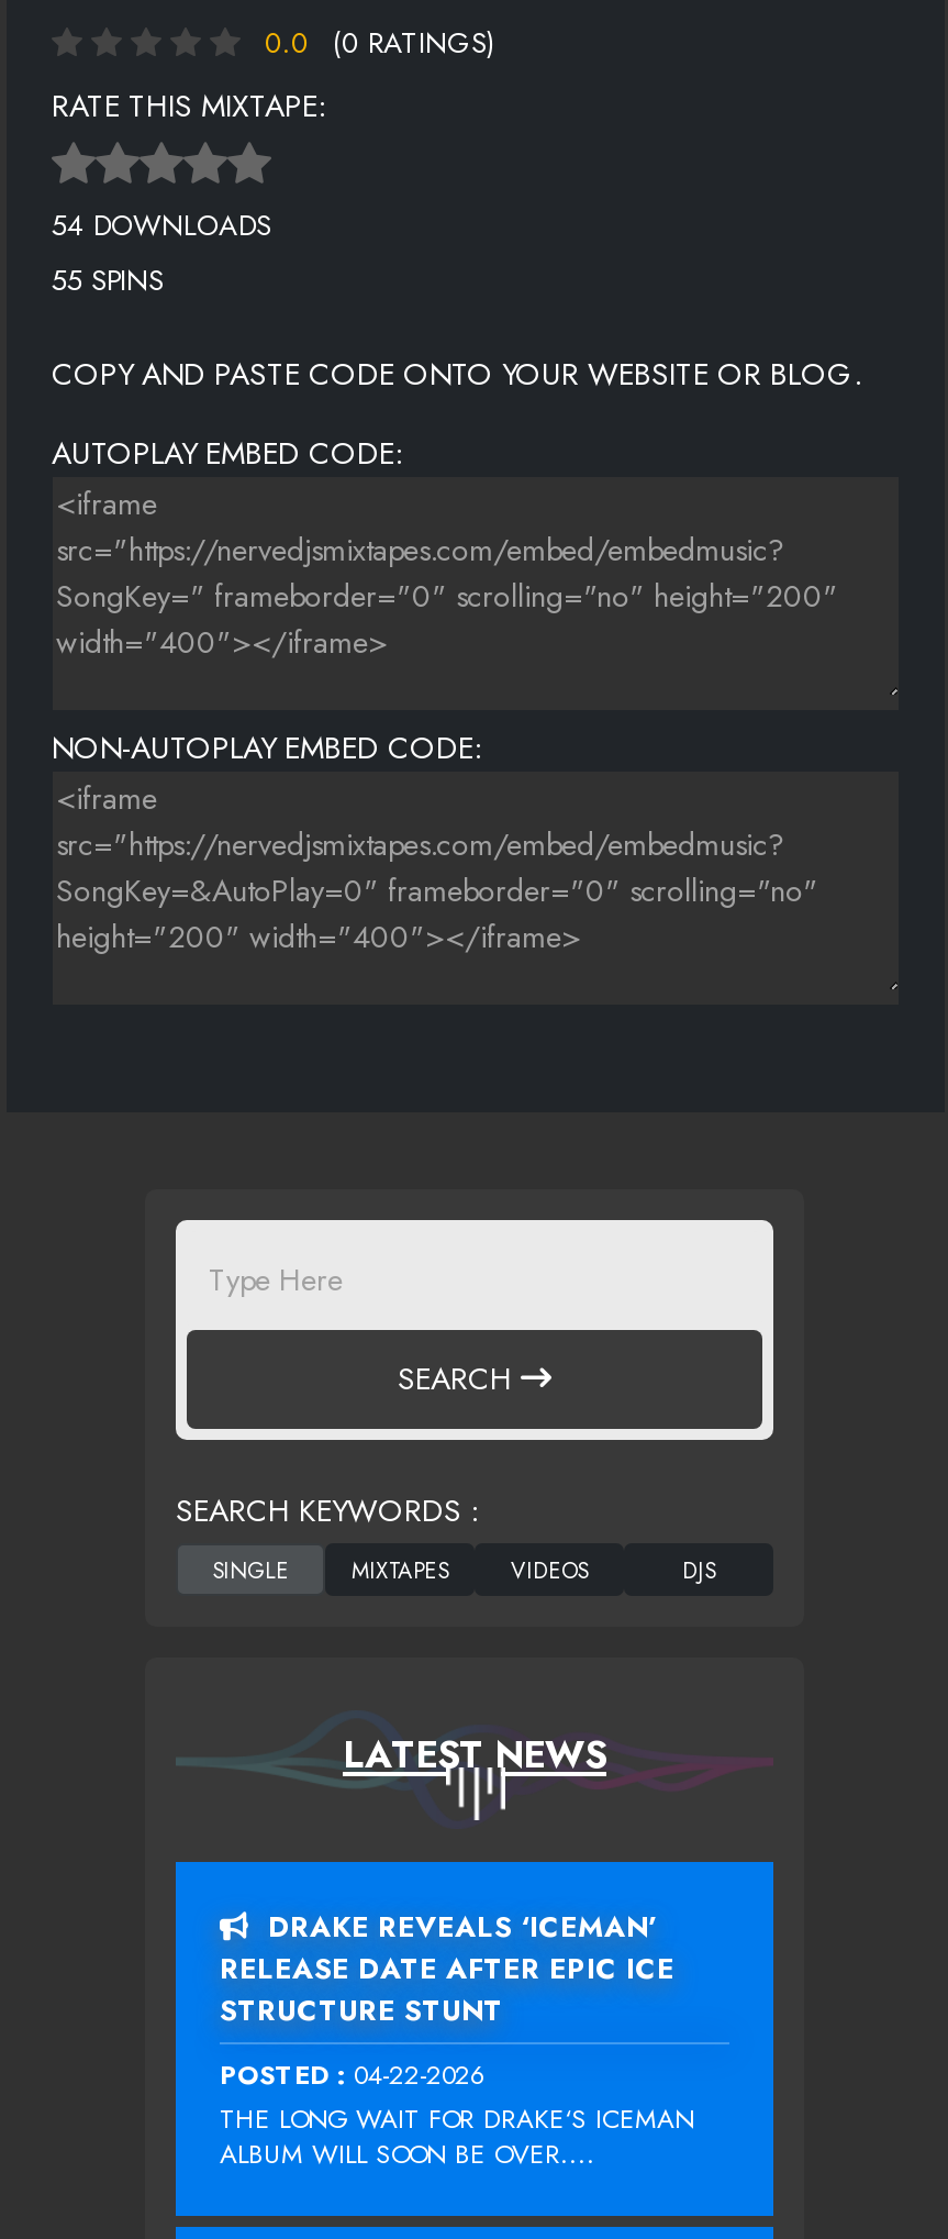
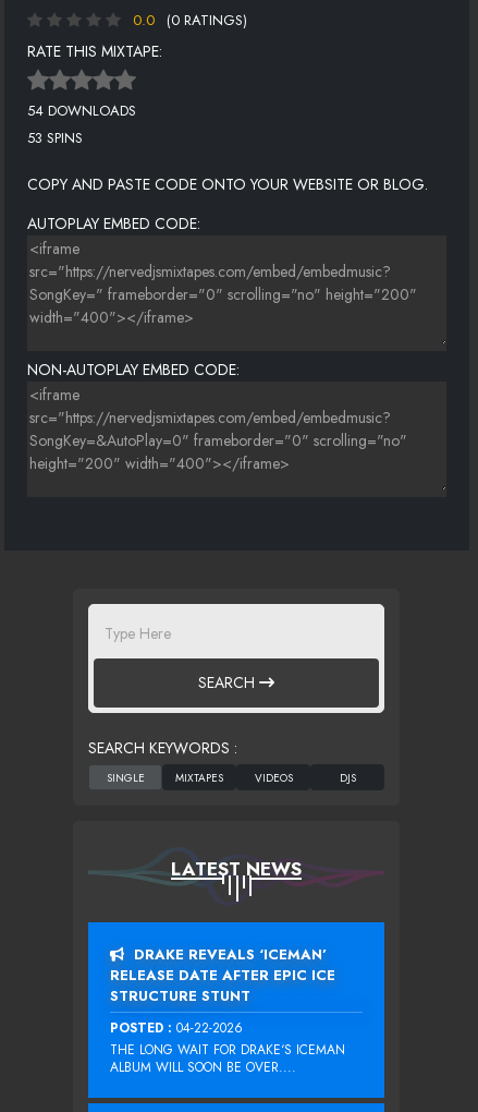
- 55 SPINS
+ 53 SPINS
